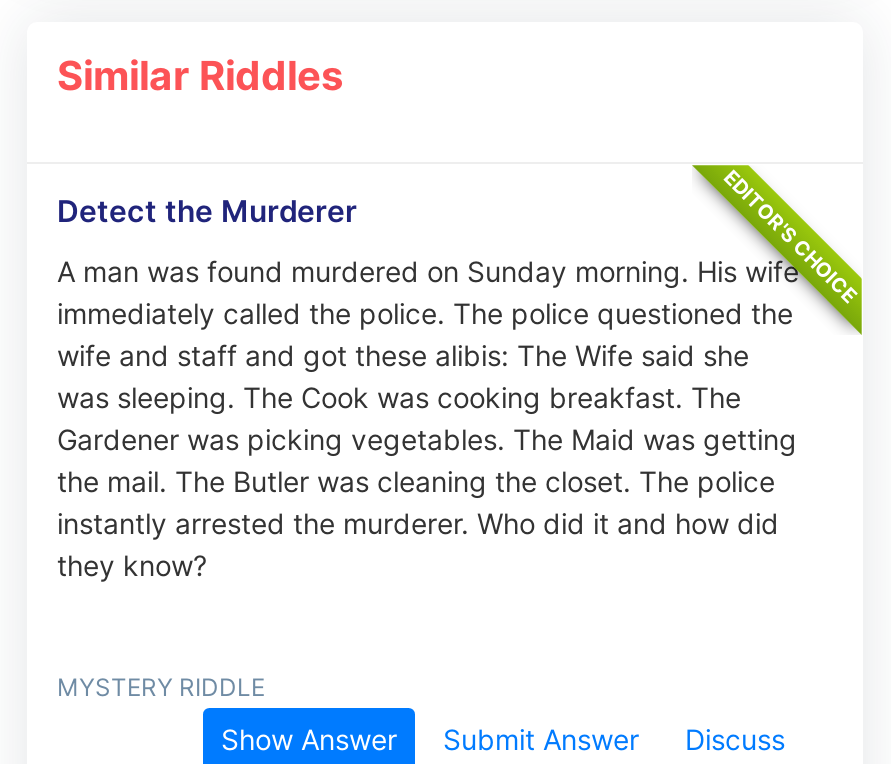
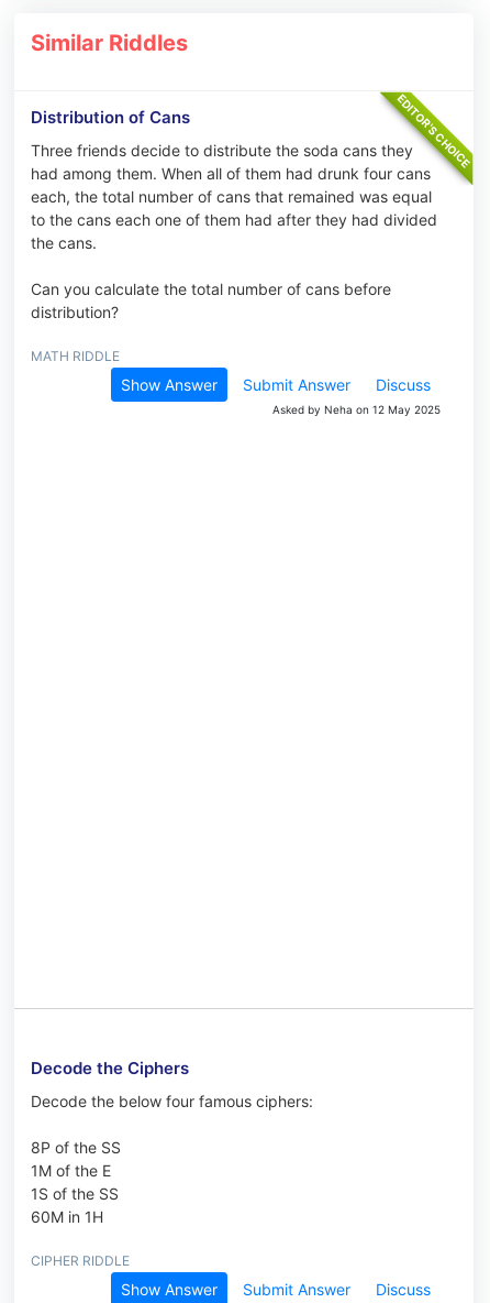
- Detect the Murderer
- A man was found murdered on Sunday morning. His wife
- immediately called the police. The police questioned the
- wife and staff and got these alibis: The Wife said she
- was sleeping. The Cook was cooking breakfast. The
- Gardener was picking vegetables. The Maid was getting
- the mail. The Butler was cleaning the closet. The police
- instantly arrested the murderer. Who did it and how did
- they know?
+ Distribution of Cans
+ Three friends decide to distribute the soda cans they
+ had among them. When all of them had drunk four cans
+ each, the total number of cans that remained was equal
+ to the cans each one of them had after they had divided
+ the cans.
+ Can you calculate the total number of cans before
+ distribution?
+ MATH RIDDLE
+ Show Answer
+ Submit Answer
+ Discuss
+ Asked by Neha on 12 May 2025

- MYSTERY RIDDLE
+ Decode the Ciphers
+ Decode the below four famous ciphers:
+ 8P of the SS
+ 1M of the E
+ 1S of the SS
+ 60M in 1H
+ CIPHER RIDDLE
